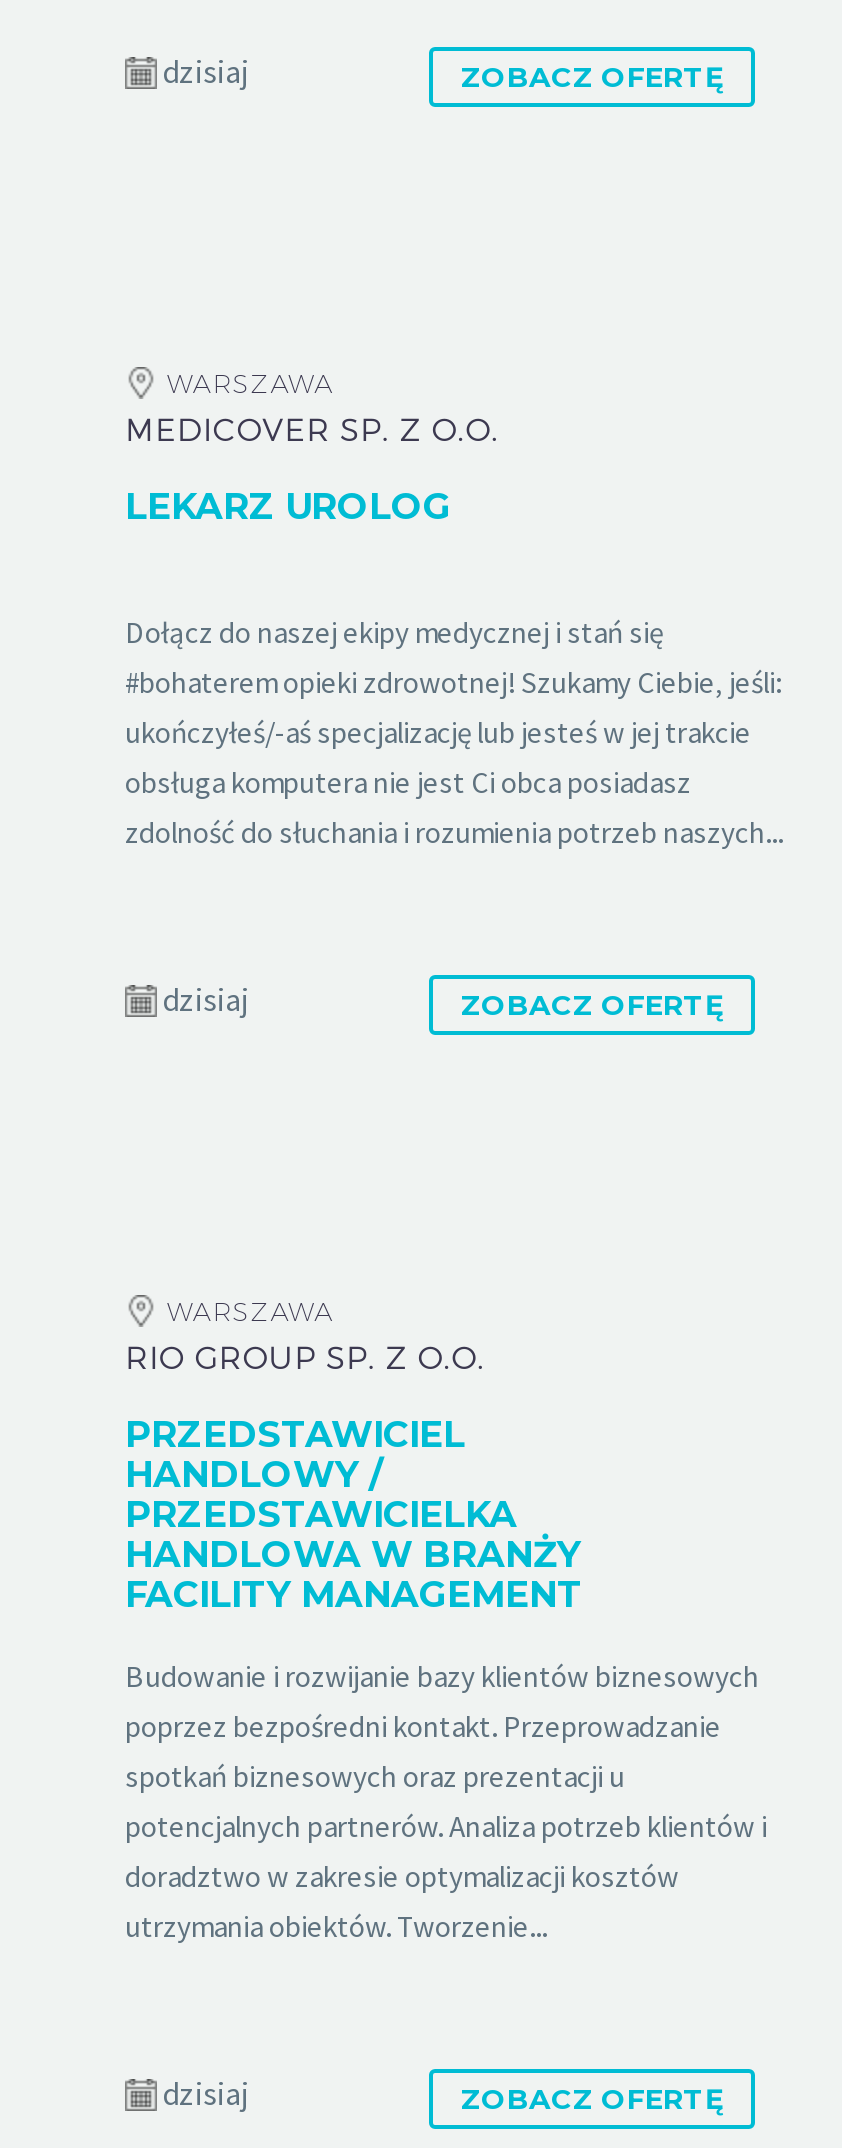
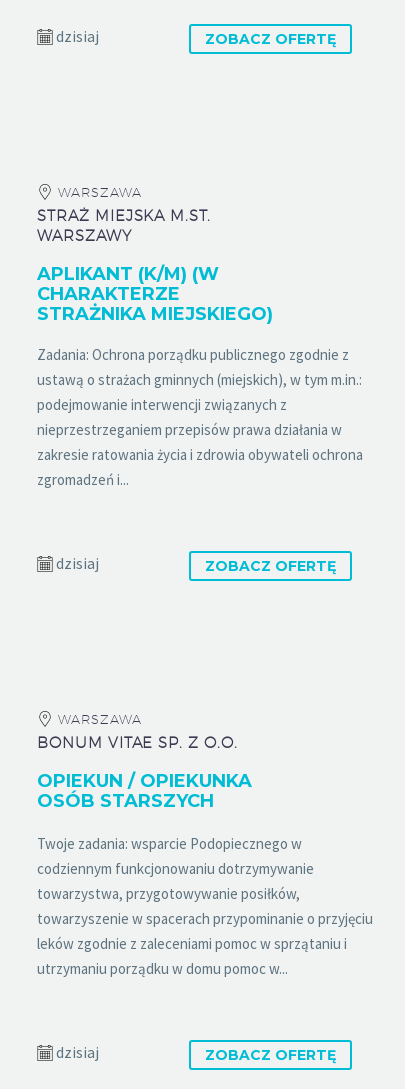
- MEDICOVER SP. Z O.O.
+ STRAŻ MIEJSKA M.ST.
+ WARSZAWY

- LEKARZ UROLOG
+ APLIKANT (K/M) (W
+ CHARAKTERZE
+ STRAŻNIKA MIEJSKIEGO)

- Dołącz do naszej ekipy medycznej i stań się
- #bohaterem opieki zdrowotnej! Szukamy Ciebie, jeśli:
- ukończyłeś/-aś specjalizację lub jesteś w jej trakcie
- obsługa komputera nie jest Ci obca posiadasz
- zdolność do słuchania i rozumienia potrzeb naszych...
+ Zadania: Ochrona porządku publicznego zgodnie z
+ ustawą o strażach gminnych (miejskich), w tym m.in.:
+ podejmowanie interwencji związanych z
+ nieprzestrzeganiem przepisów prawa działania w
+ zakresie ratowania życia i zdrowia obywateli ochrona
+ zgromadzeń i...

moved down: ZOBACZ OFERTĘ | dzisiaj | WARSZAWA

- RIO GROUP SP. Z O.O.
+ BONUM VITAE SP. Z O.O.

- PRZEDSTAWICIEL
- HANDLOWY /
- PRZEDSTAWICIELKA
- HANDLOWA W BRANŻY
- FACILITY MANAGEMENT
+ OPIEKUN / OPIEKUNKA
+ OSÓB STARSZYCH

- Budowanie i rozwijanie bazy klientów biznesowych
- poprzez bezpośredni kontakt. Przeprowadzanie
- spotkań biznesowych oraz prezentacji u
- potencjalnych partnerów. Analiza potrzeb klientów i
- doradztwo w zakresie optymalizacji kosztów
- utrzymania obiektów. Tworzenie...
+ Twoje zadania: wsparcie Podopiecznego w
+ codziennym funkcjonowaniu dotrzymywanie
+ towarzystwa, przygotowywanie posiłków,
+ towarzyszenie w spacerach przypominanie o przyjęciu
+ leków zgodnie z zaleceniami pomoc w sprzątaniu i
+ utrzymaniu porządku w domu pomoc w...
